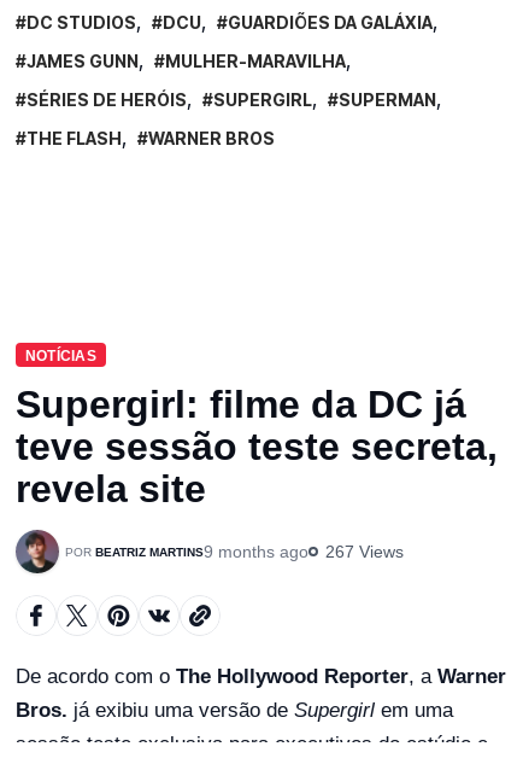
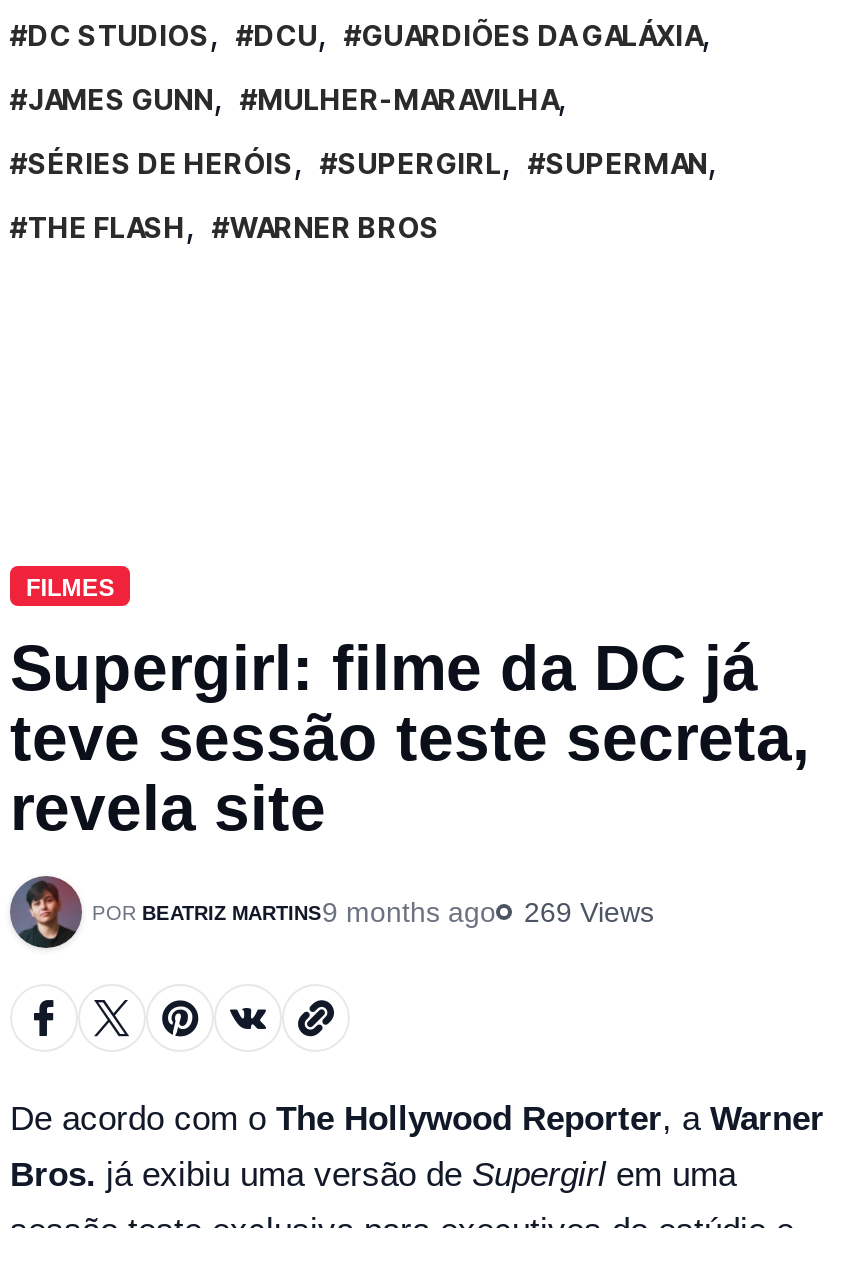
- NOTÍCIAS
+ FILMES

- BEATRIZ MARTINS 9 months ago 267 Views
+ BEATRIZ MARTINS 9 months ago 269 Views
